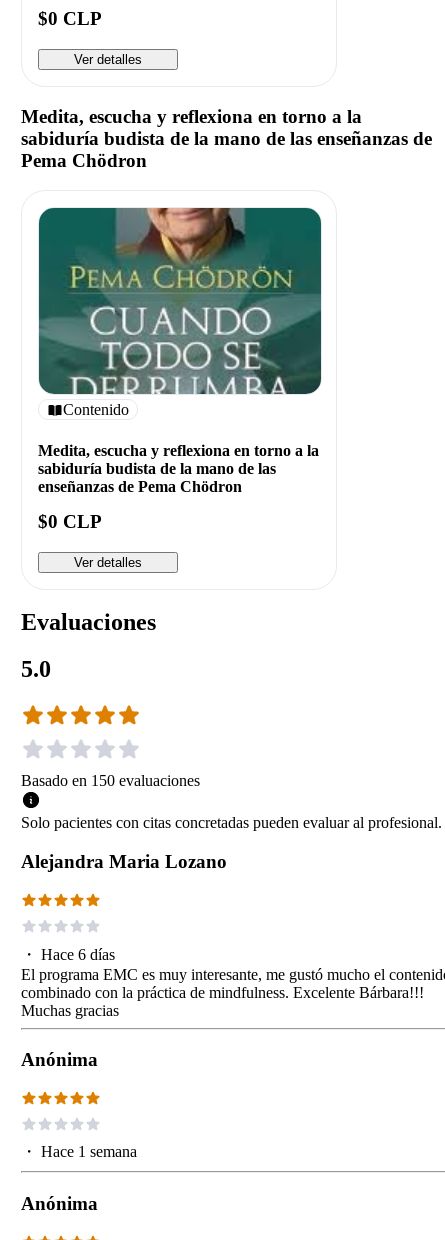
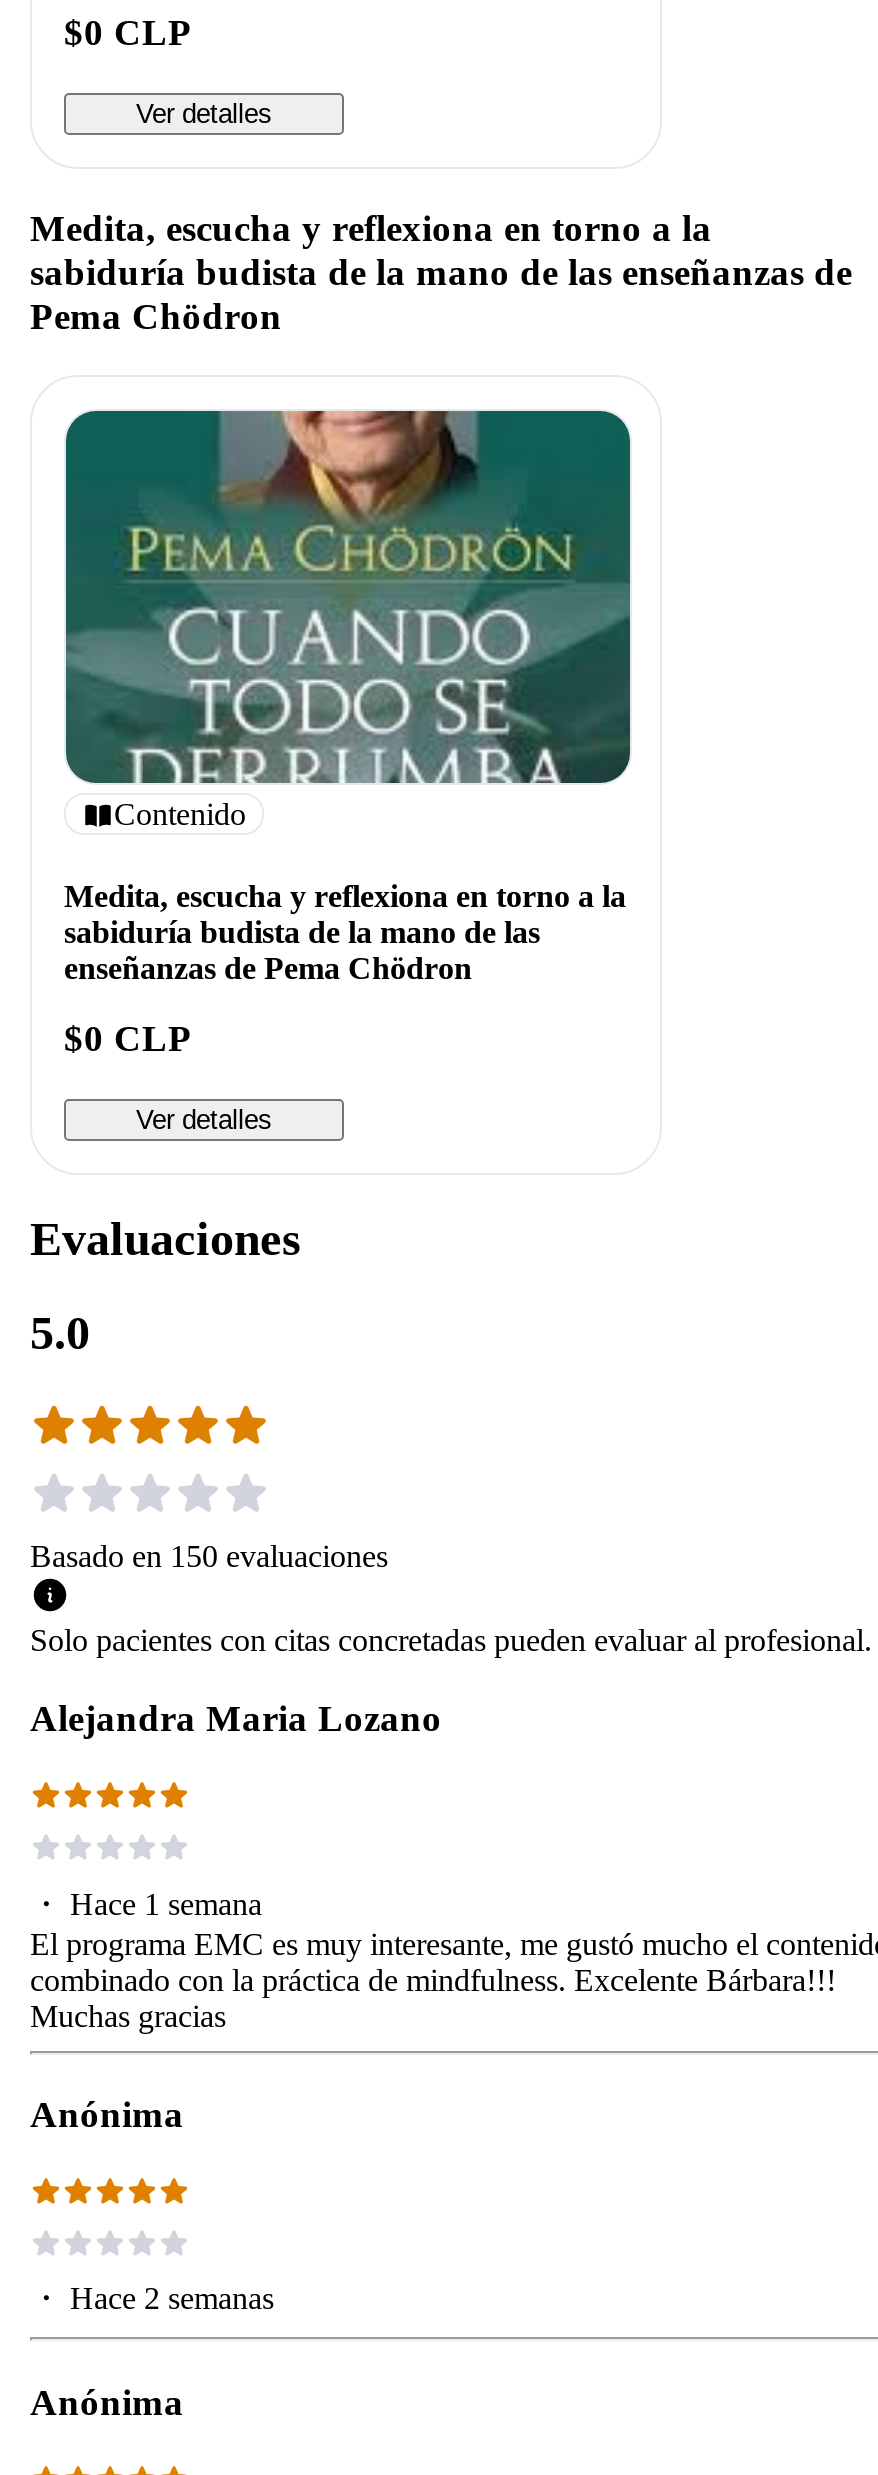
- ・Hace 6 días
+ ・Hace 1 semana

- ・Hace 1 semana
+ ・Hace 2 semanas
